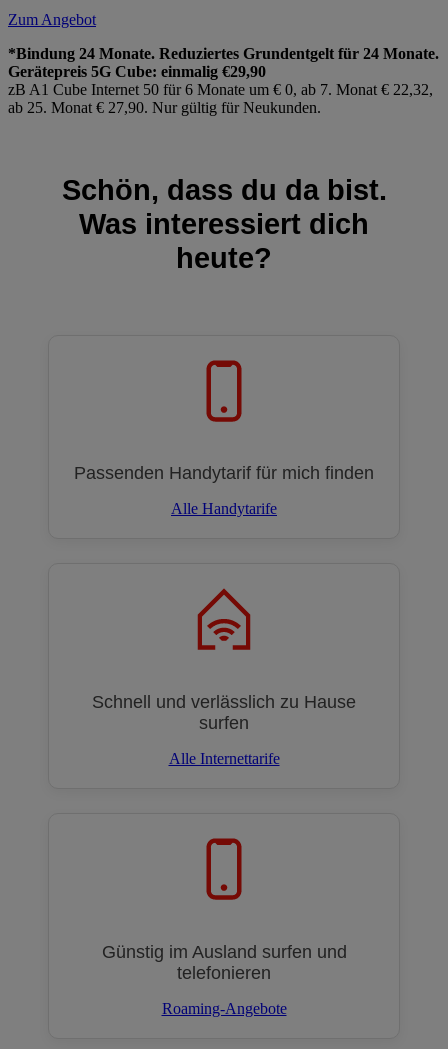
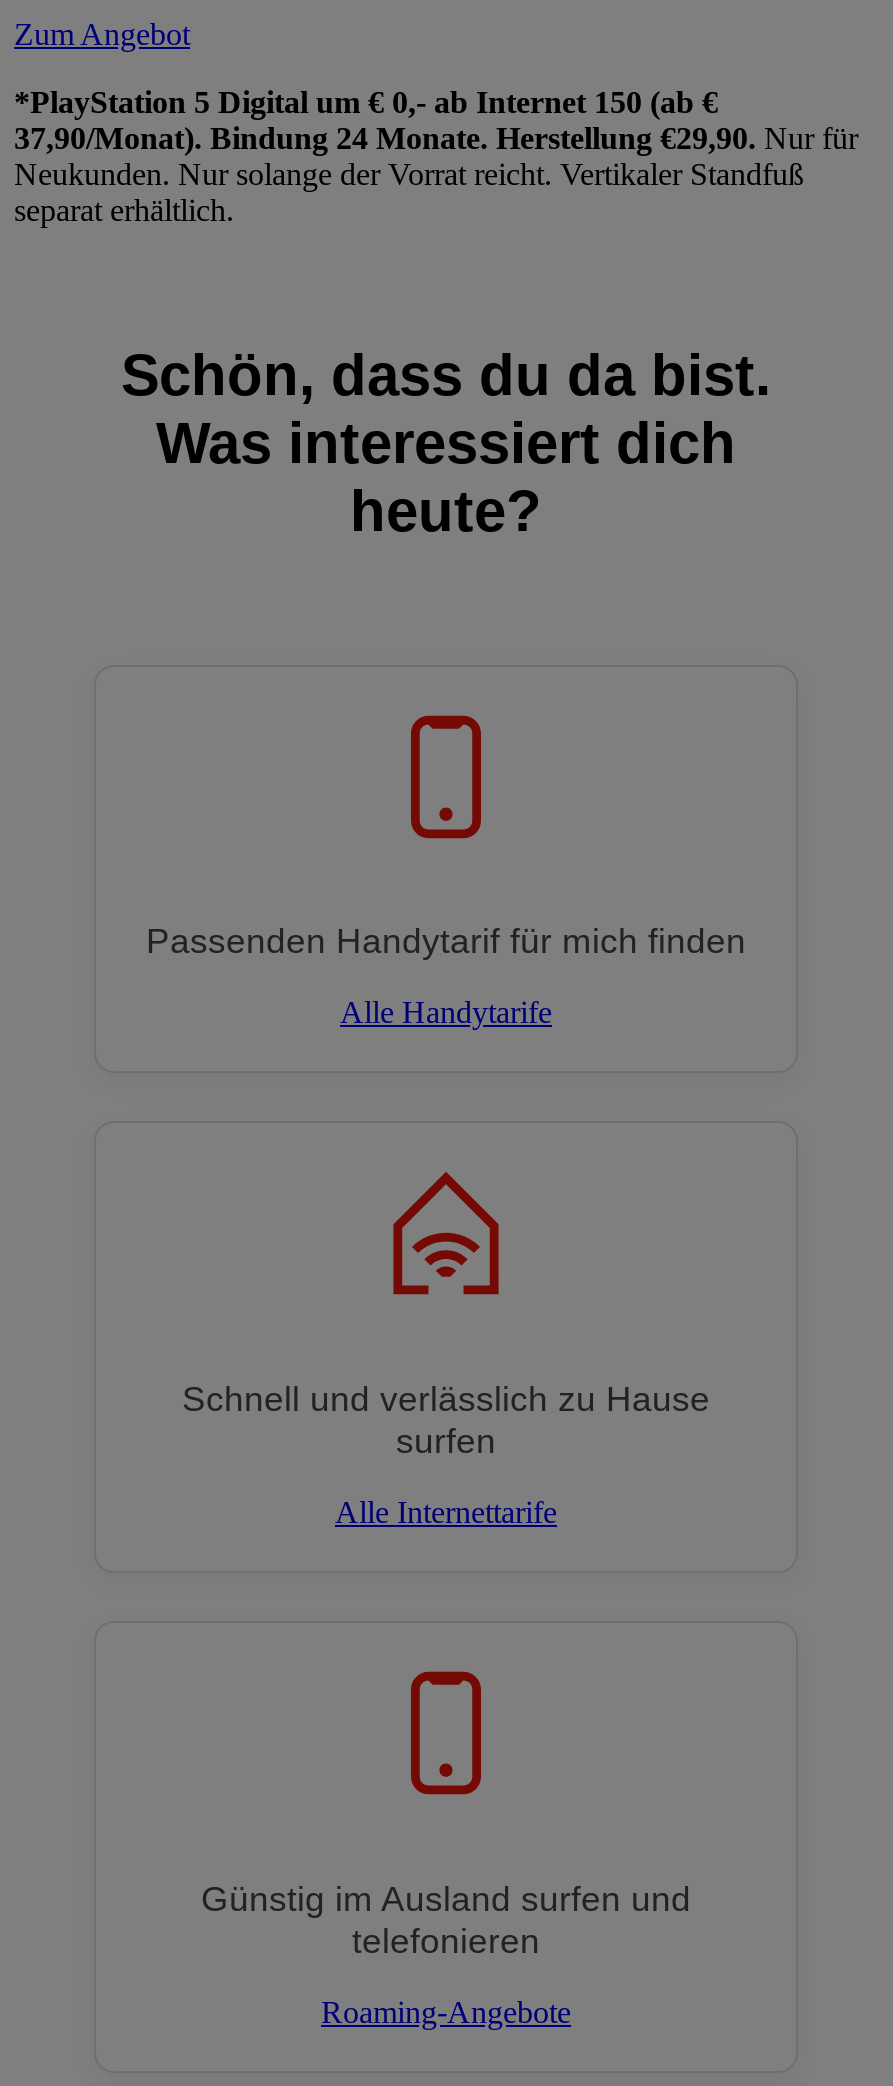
- *Bindung 24 Monate. Reduziertes Grundentgelt für 24 Monate.
- Gerätepreis 5G Cube: einmalig €29,90
- zB A1 Cube Internet 50 für 6 Monate um € 0, ab 7. Monat € 22,32,
- ab 25. Monat € 27,90. Nur gültig für Neukunden.
+ *PlayStation 5 Digital um € 0,- ab Internet 150 (ab €
+ 37,90/Monat). Bindung 24 Monate. Herstellung €29,90. Nur für
+ Neukunden. Nur solange der Vorrat reicht. Vertikaler Standfuß
+ separat erhältlich.
